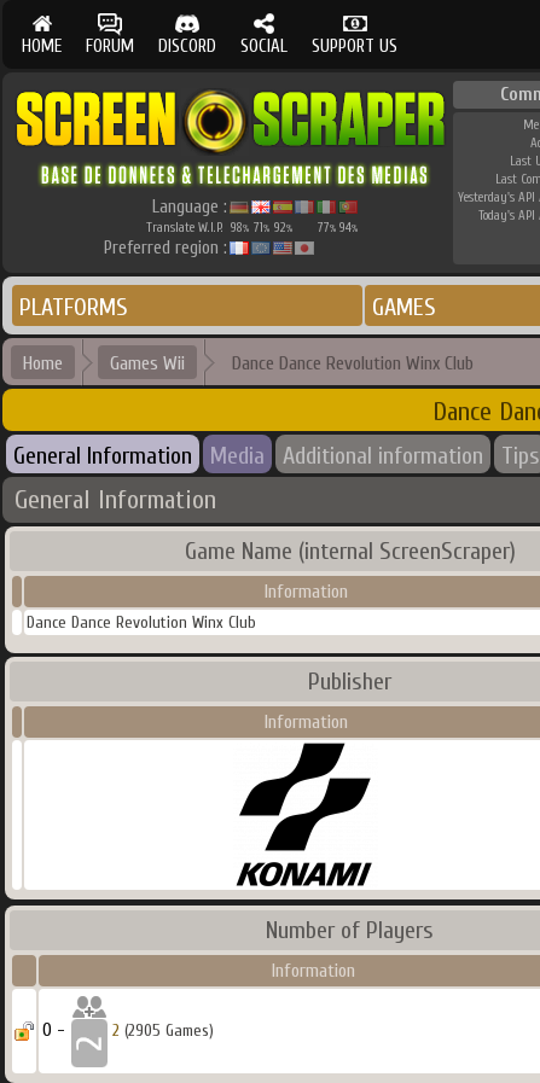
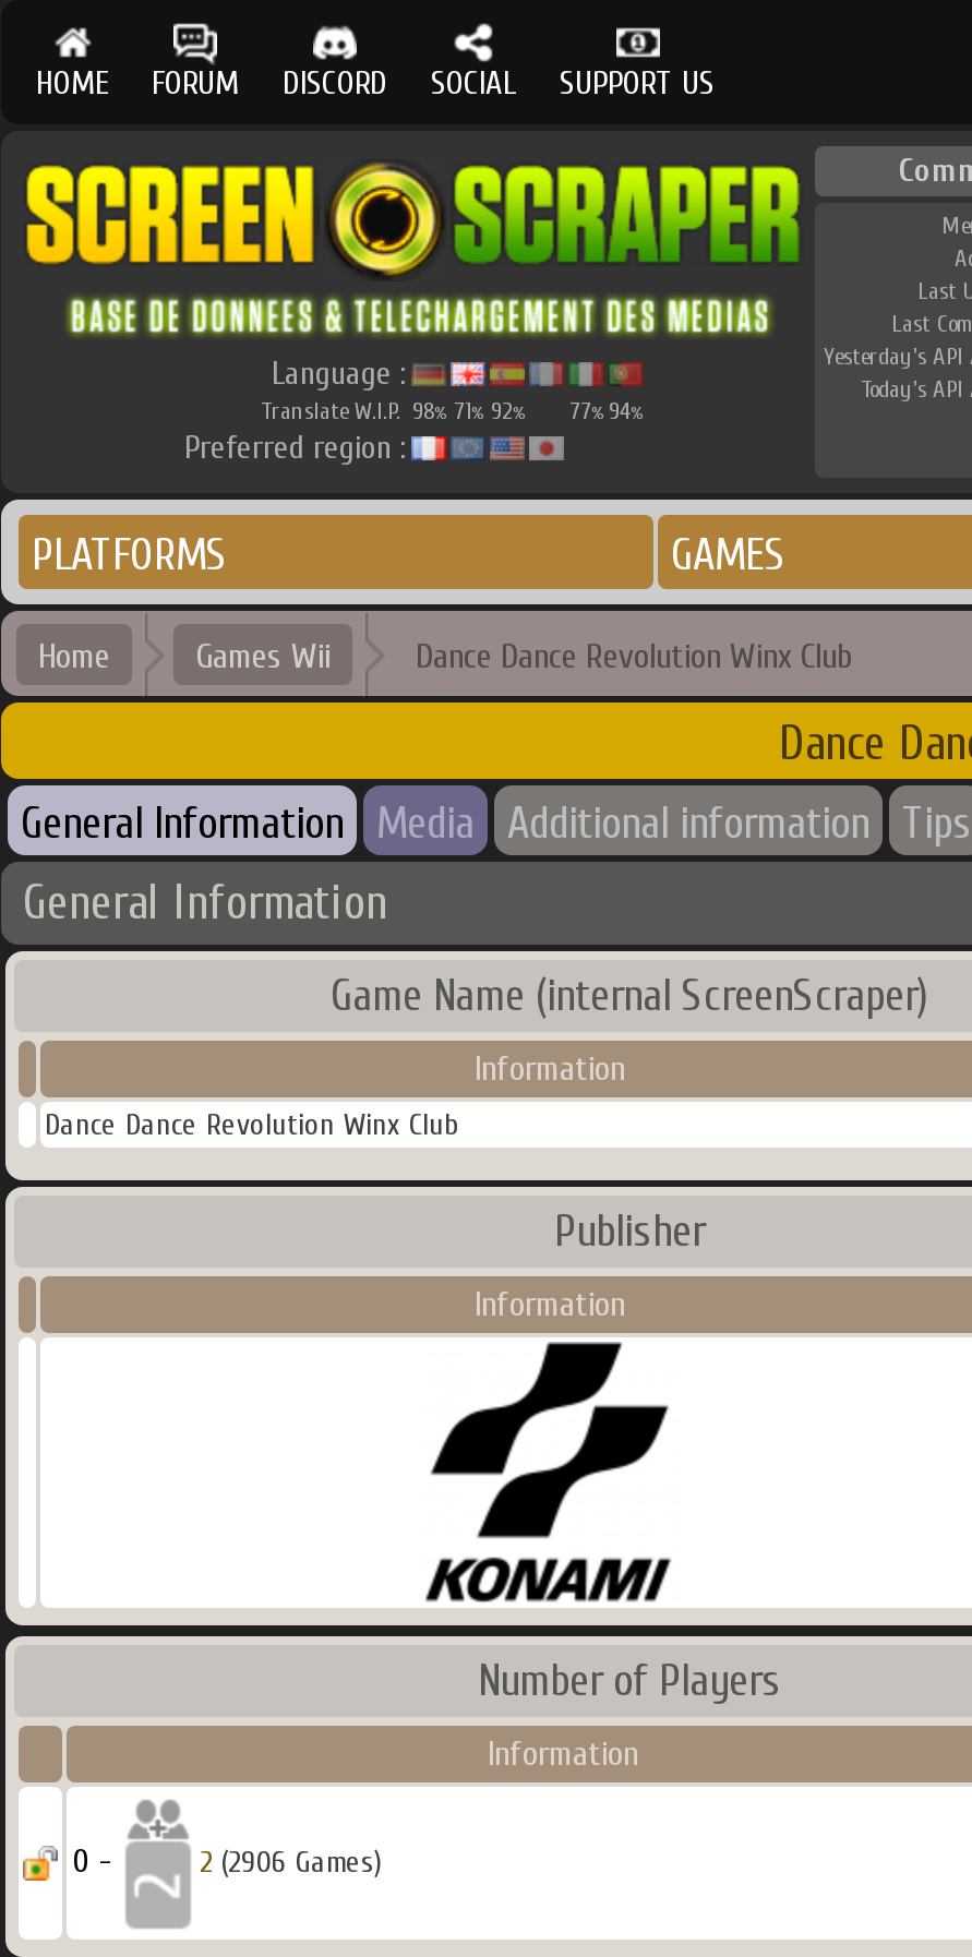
- 2 (2905 Games)
+ 2 (2906 Games)
